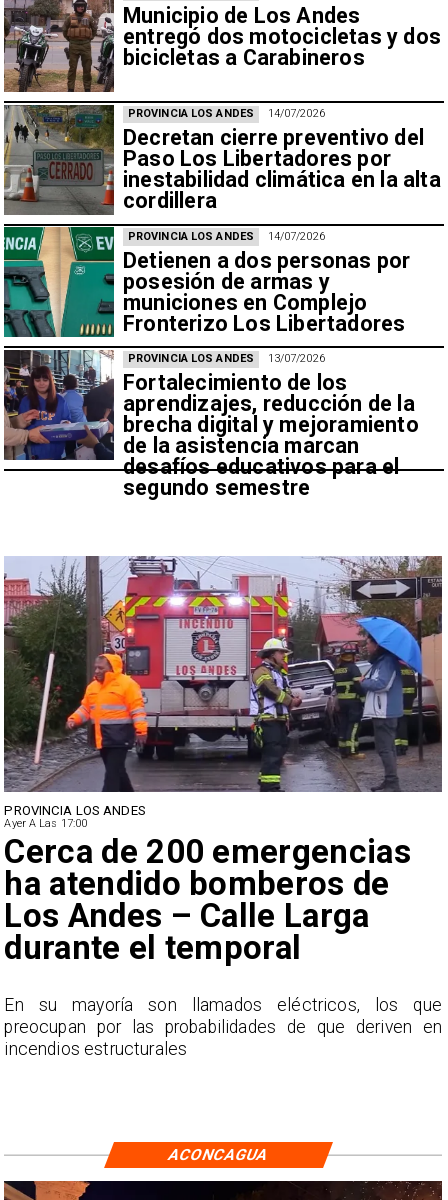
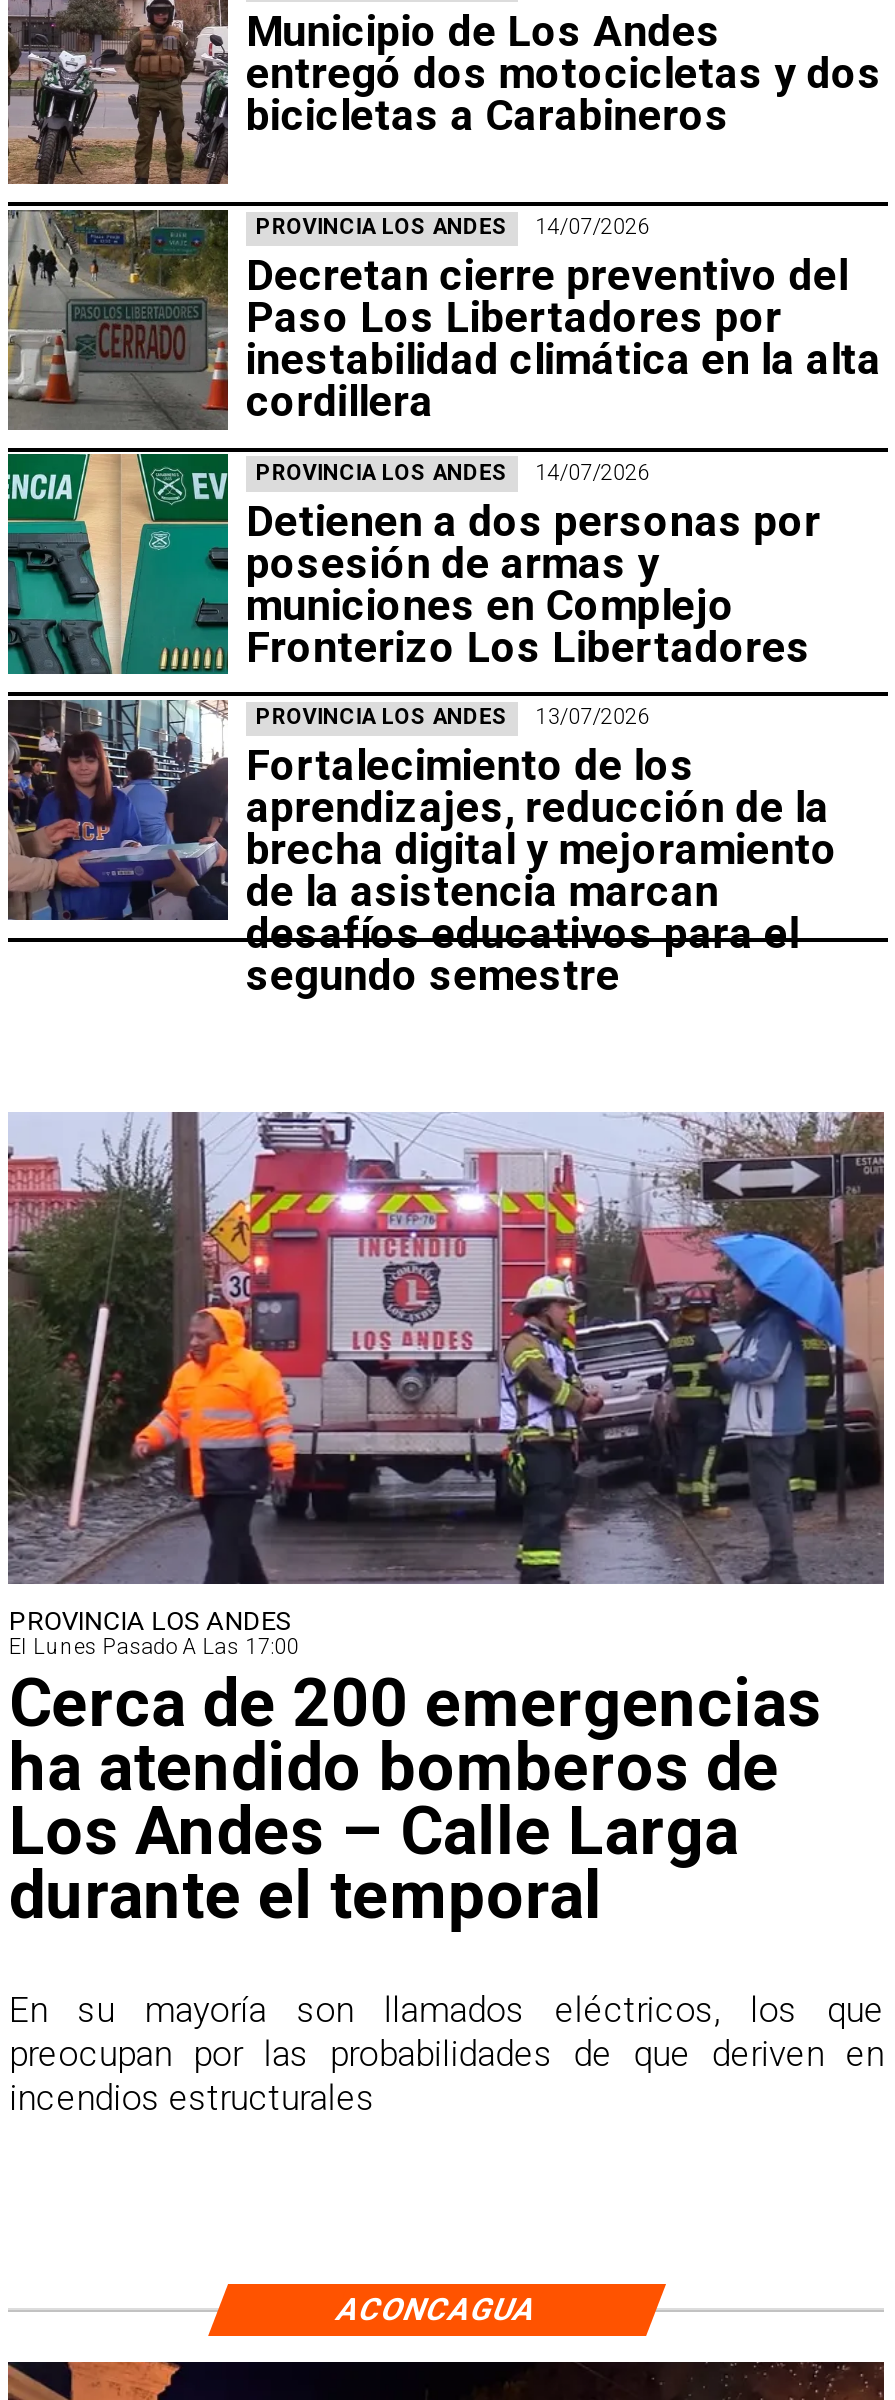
- Ayer A Las 17:00
+ El Lunes Pasado A Las 17:00
